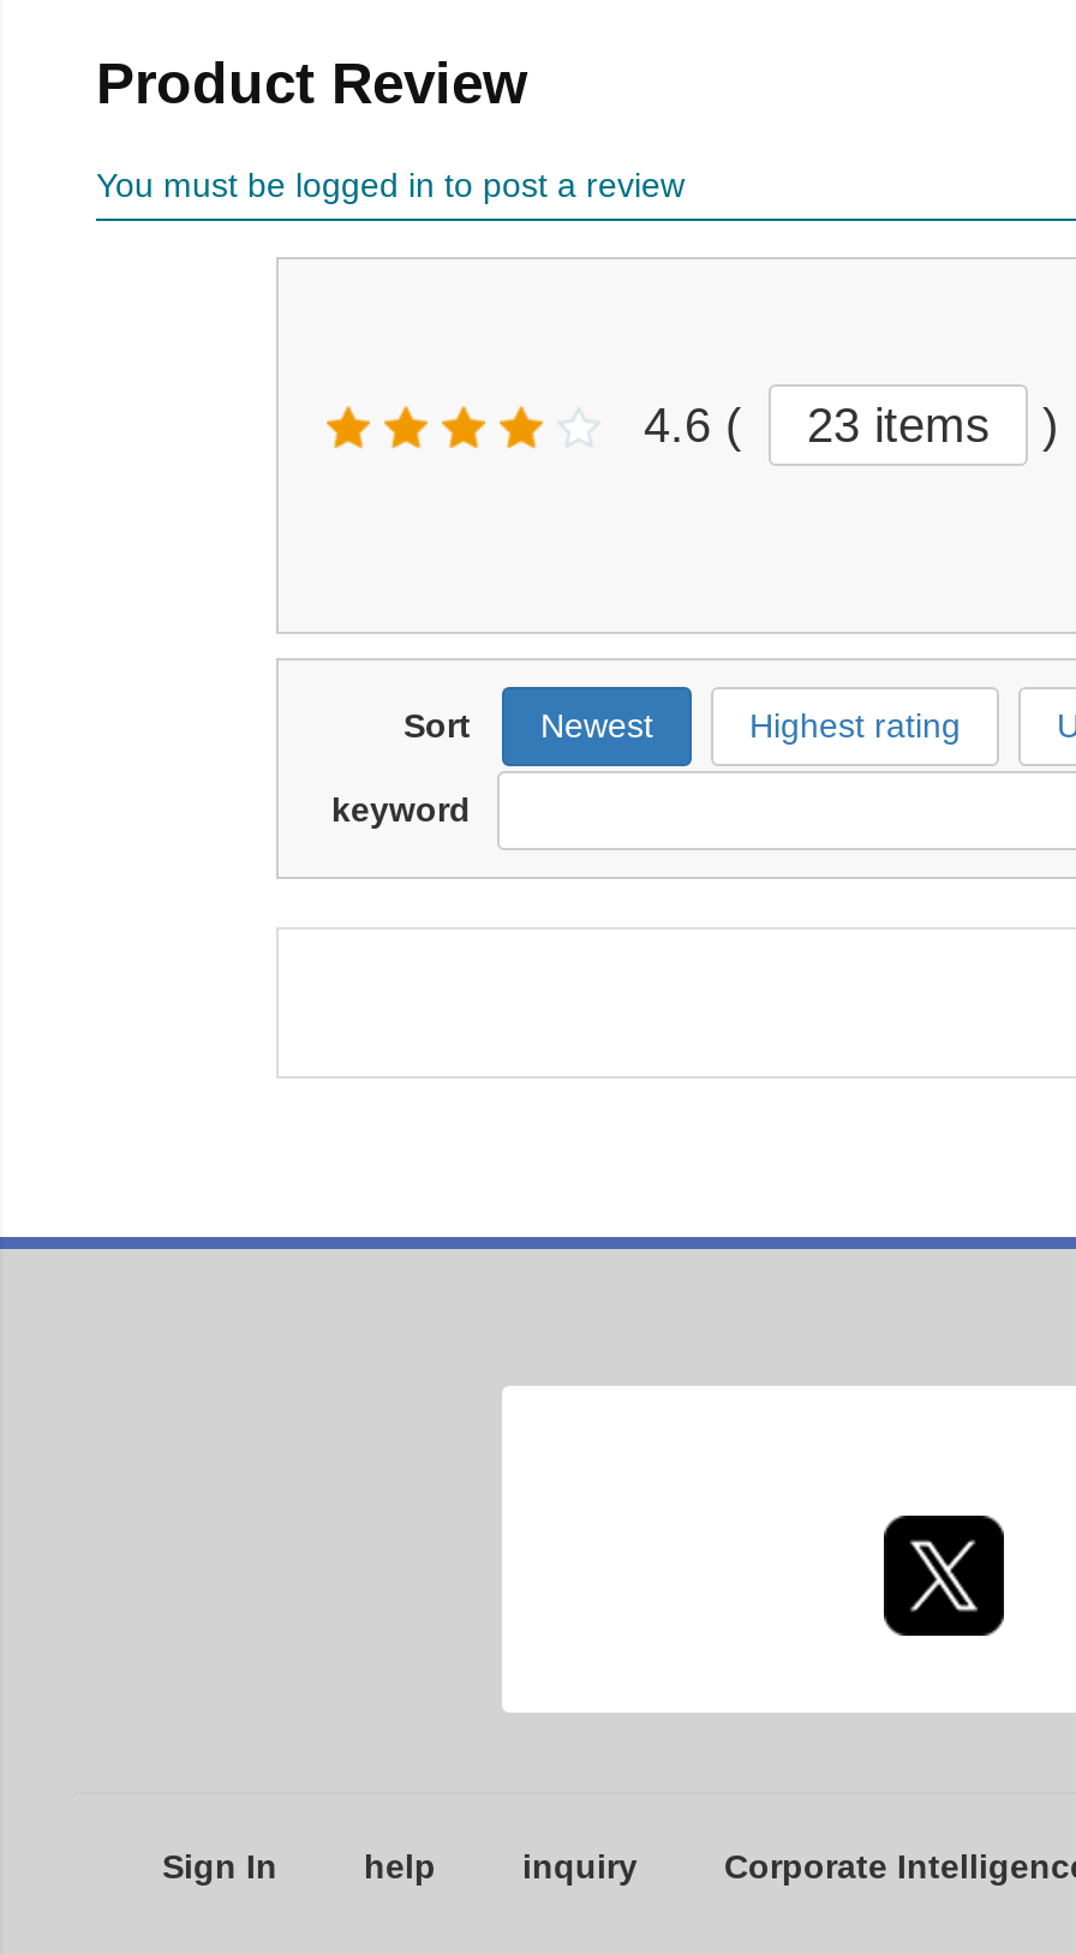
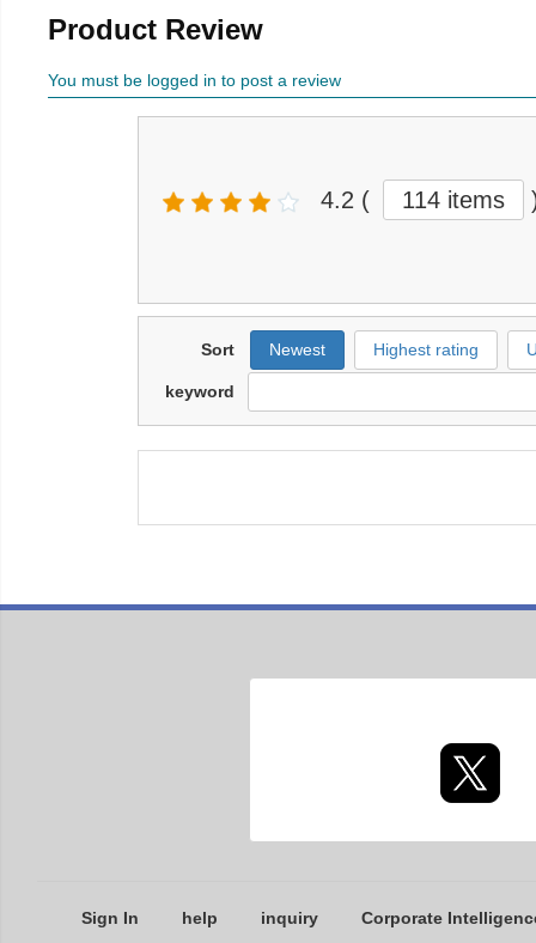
- 4.6 (
+ 4.2 (

- 23 items
+ 114 items
